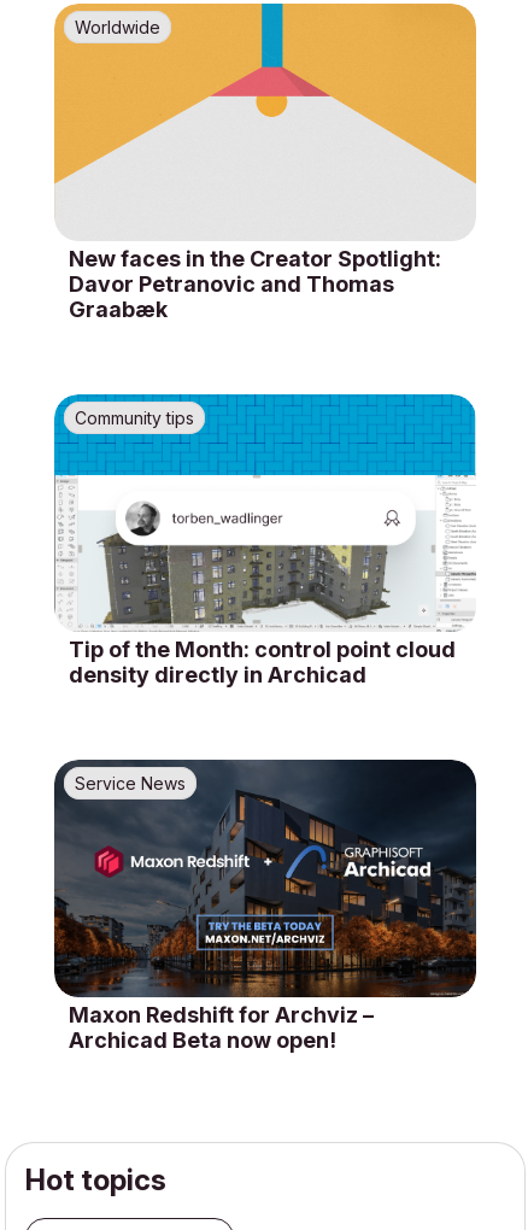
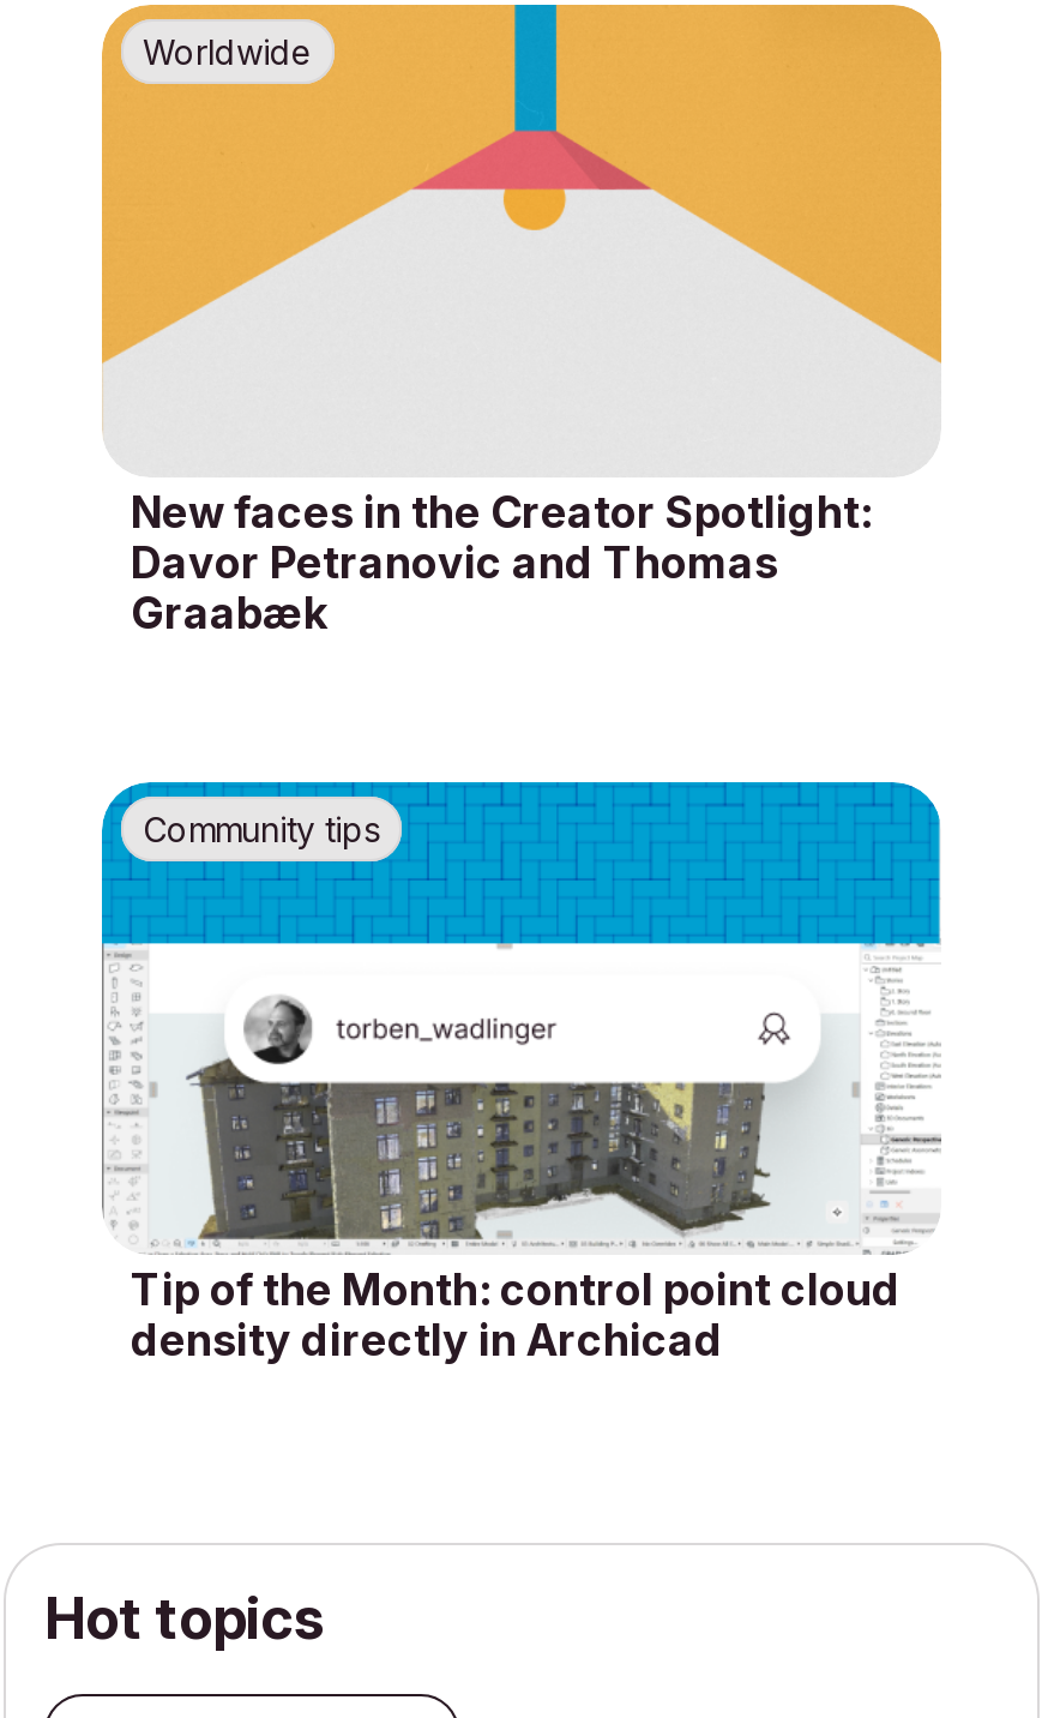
- [image]
- Service News

- Maxon Redshift for Archviz –
- Archicad Beta now open!
